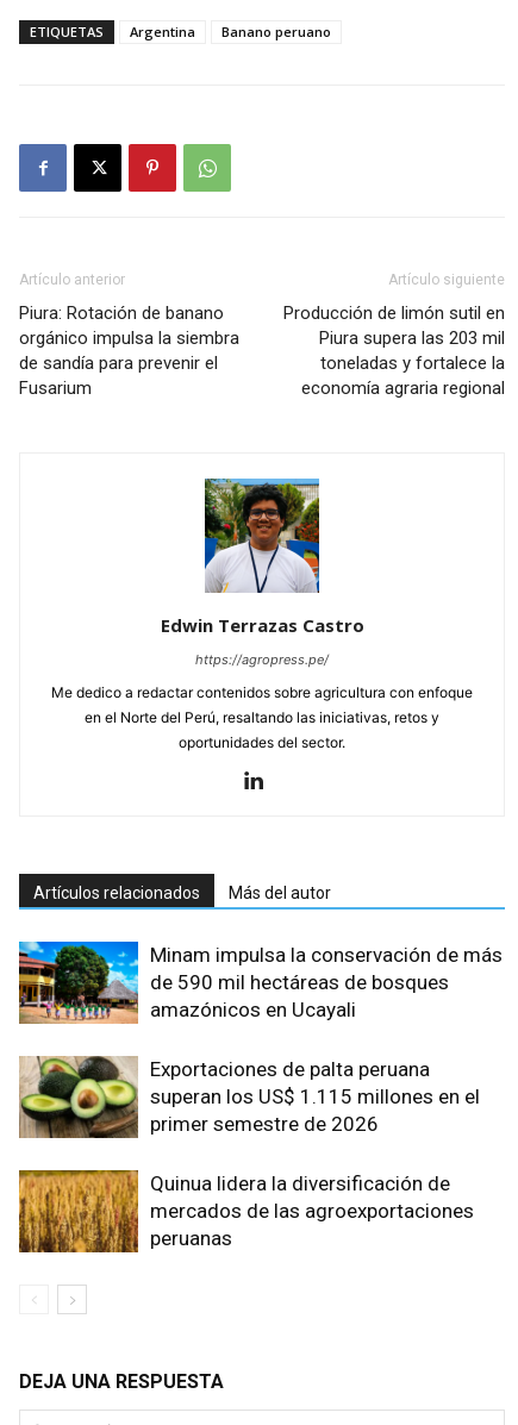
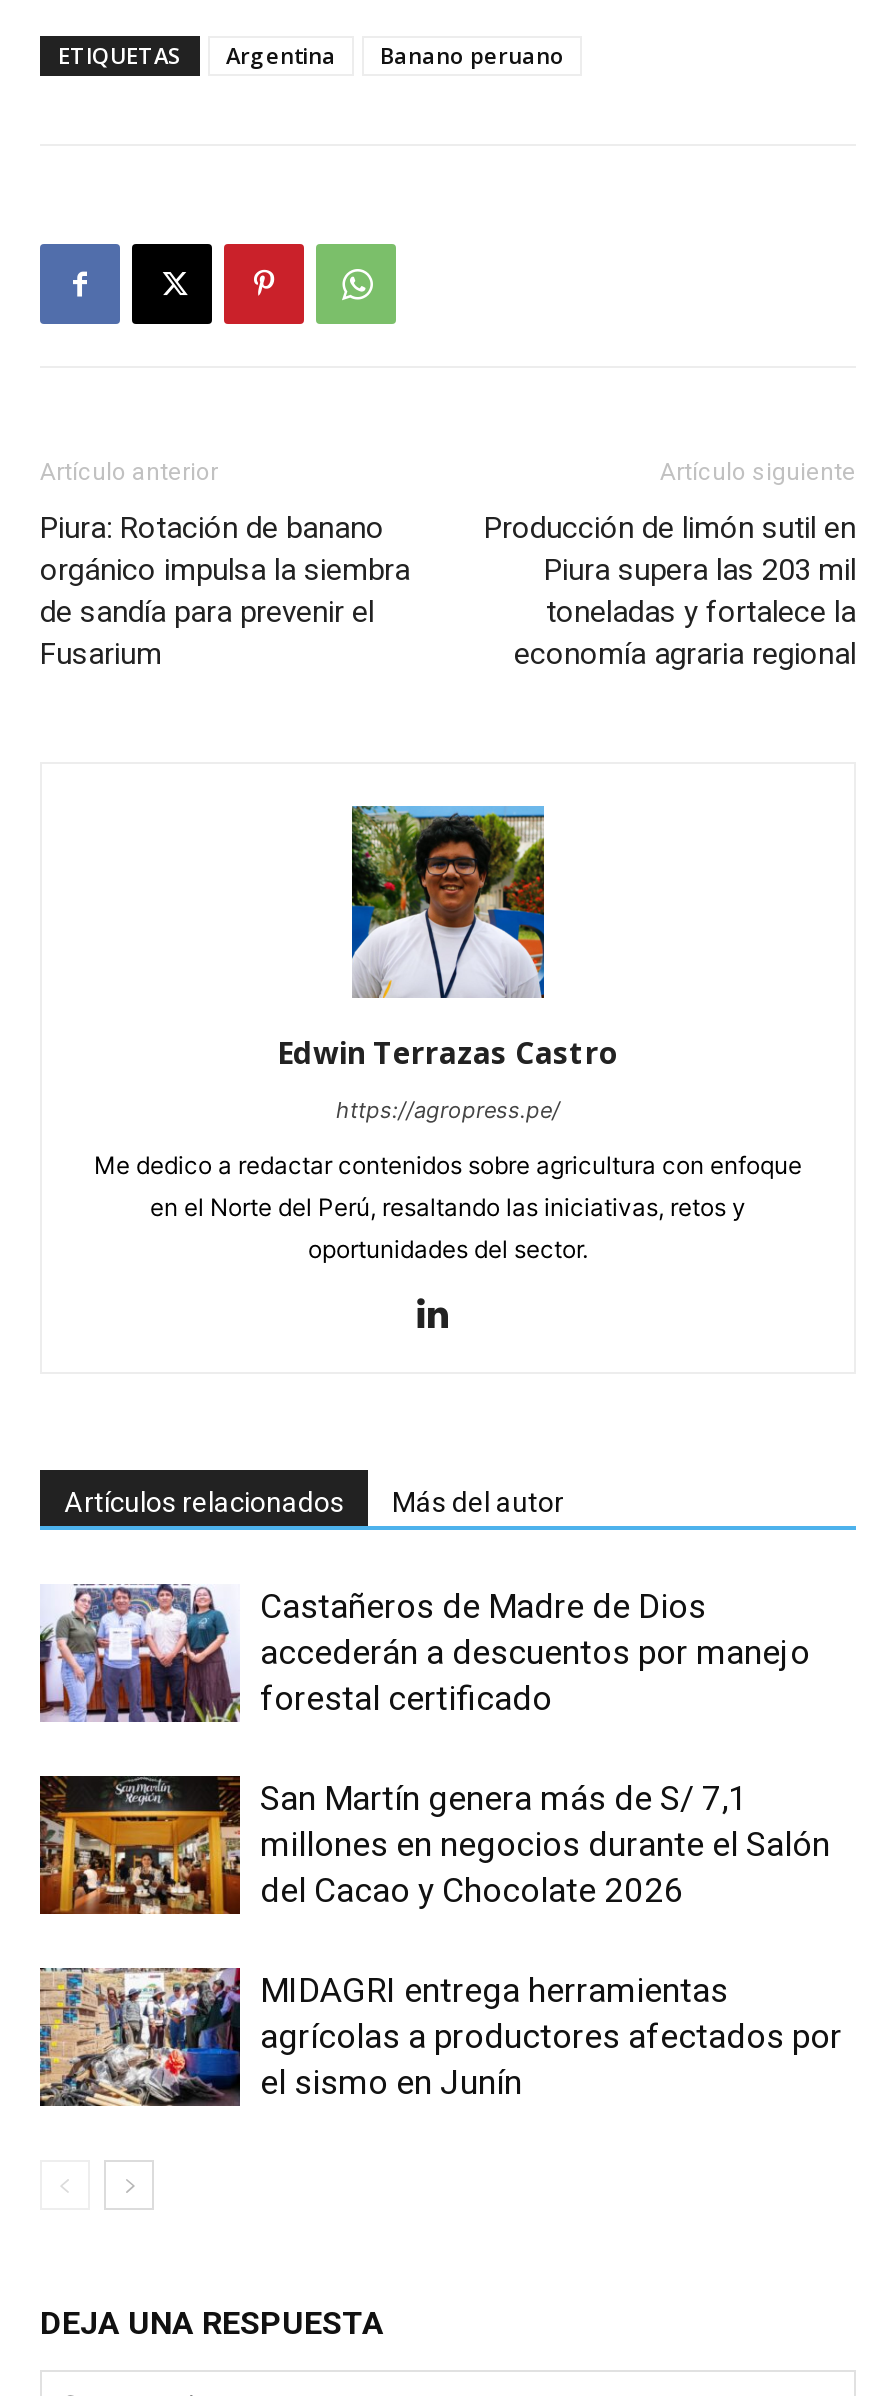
- [image]
- Minam impulsa la conservación de más
- de 590 mil hectáreas de bosques
- amazónicos en Ucayali
+ [image]
+ Castañeros de Madre de Dios
+ accederán a descuentos por manejo
+ forestal certificado

- [image]
- Exportaciones de palta peruana
- superan los US$ 1.115 millones en el
- primer semestre de 2026
+ [image]
+ San Martín genera más de S/ 7,1
+ millones en negocios durante el Salón
+ del Cacao y Chocolate 2026

- [image]
- Quinua lidera la diversificación de
- mercados de las agroexportaciones
- peruanas
+ [image]
+ MIDAGRI entrega herramientas
+ agrícolas a productores afectados por
+ el sismo en Junín
